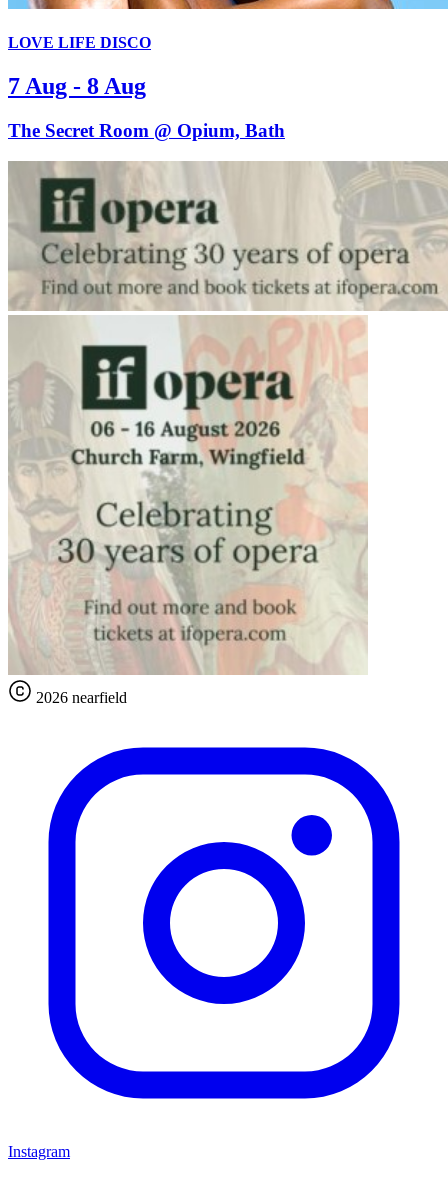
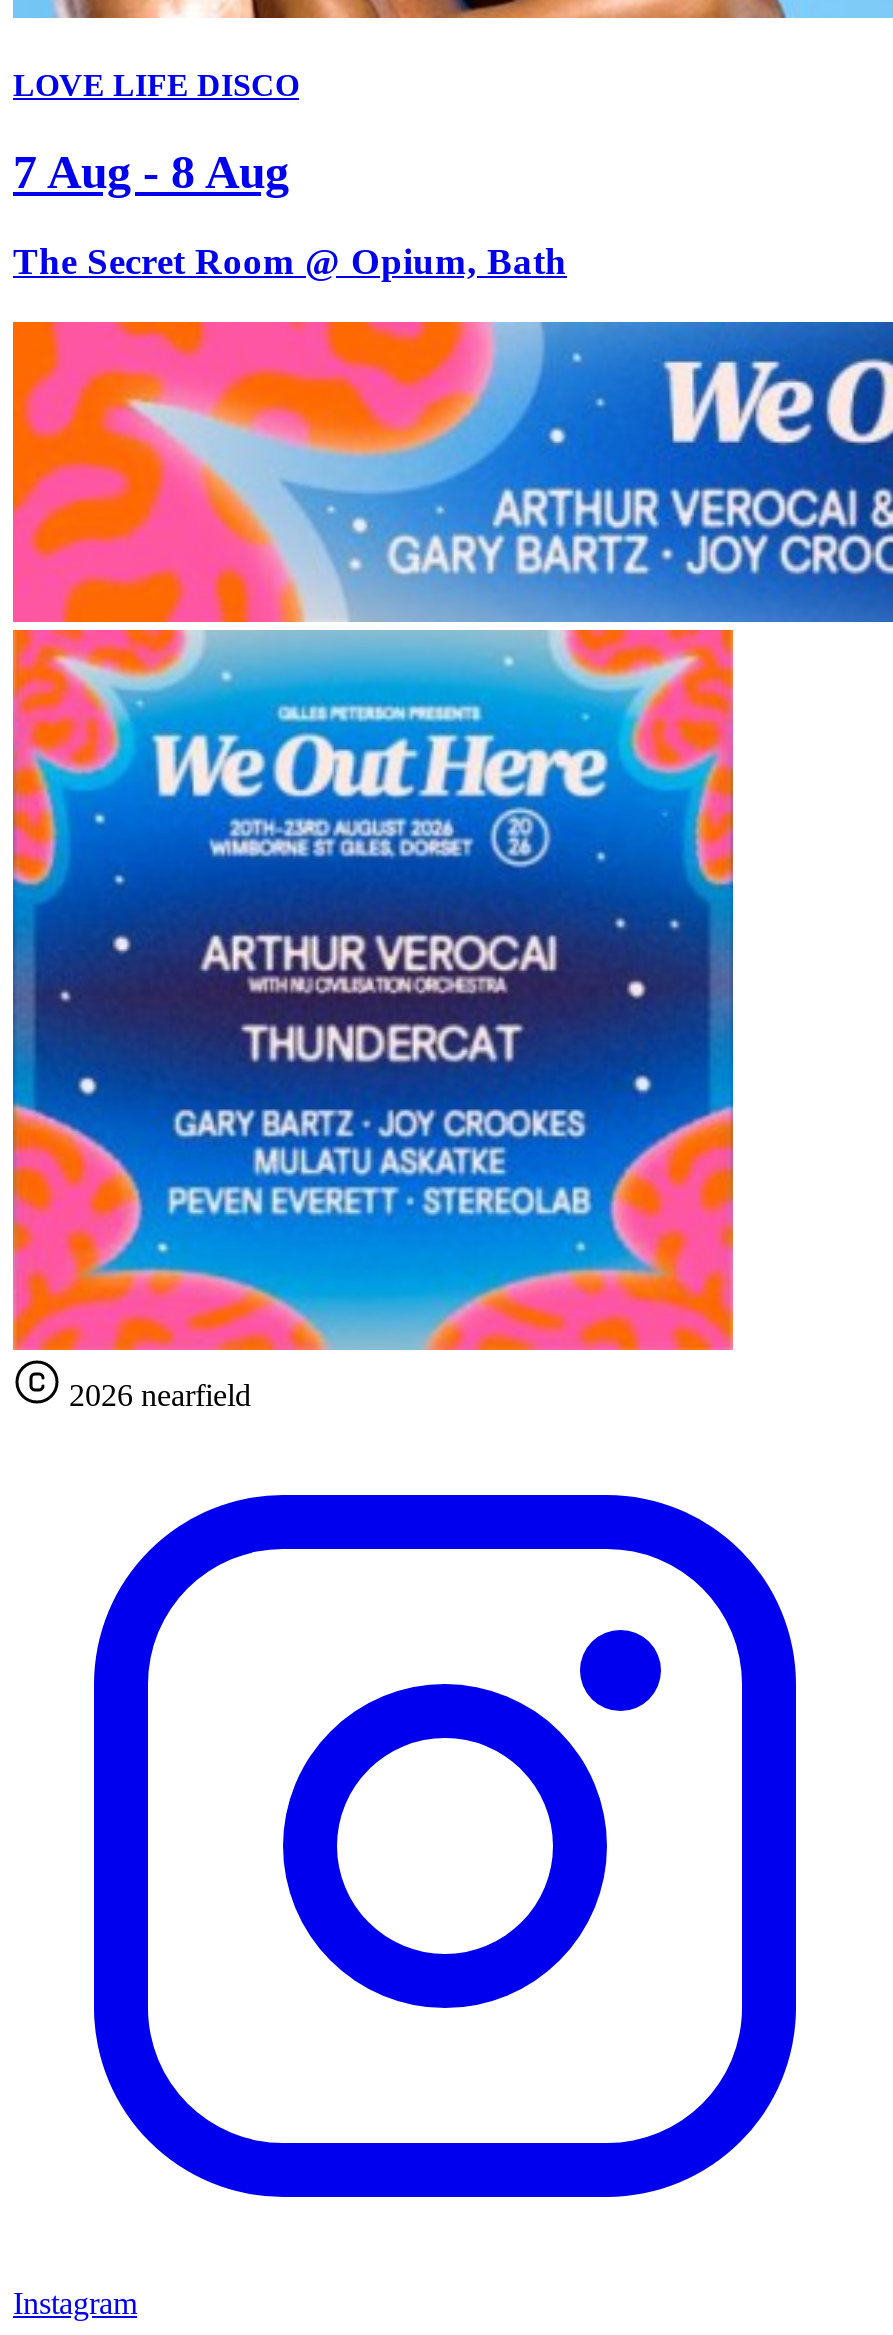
- [image]
+ [image]
